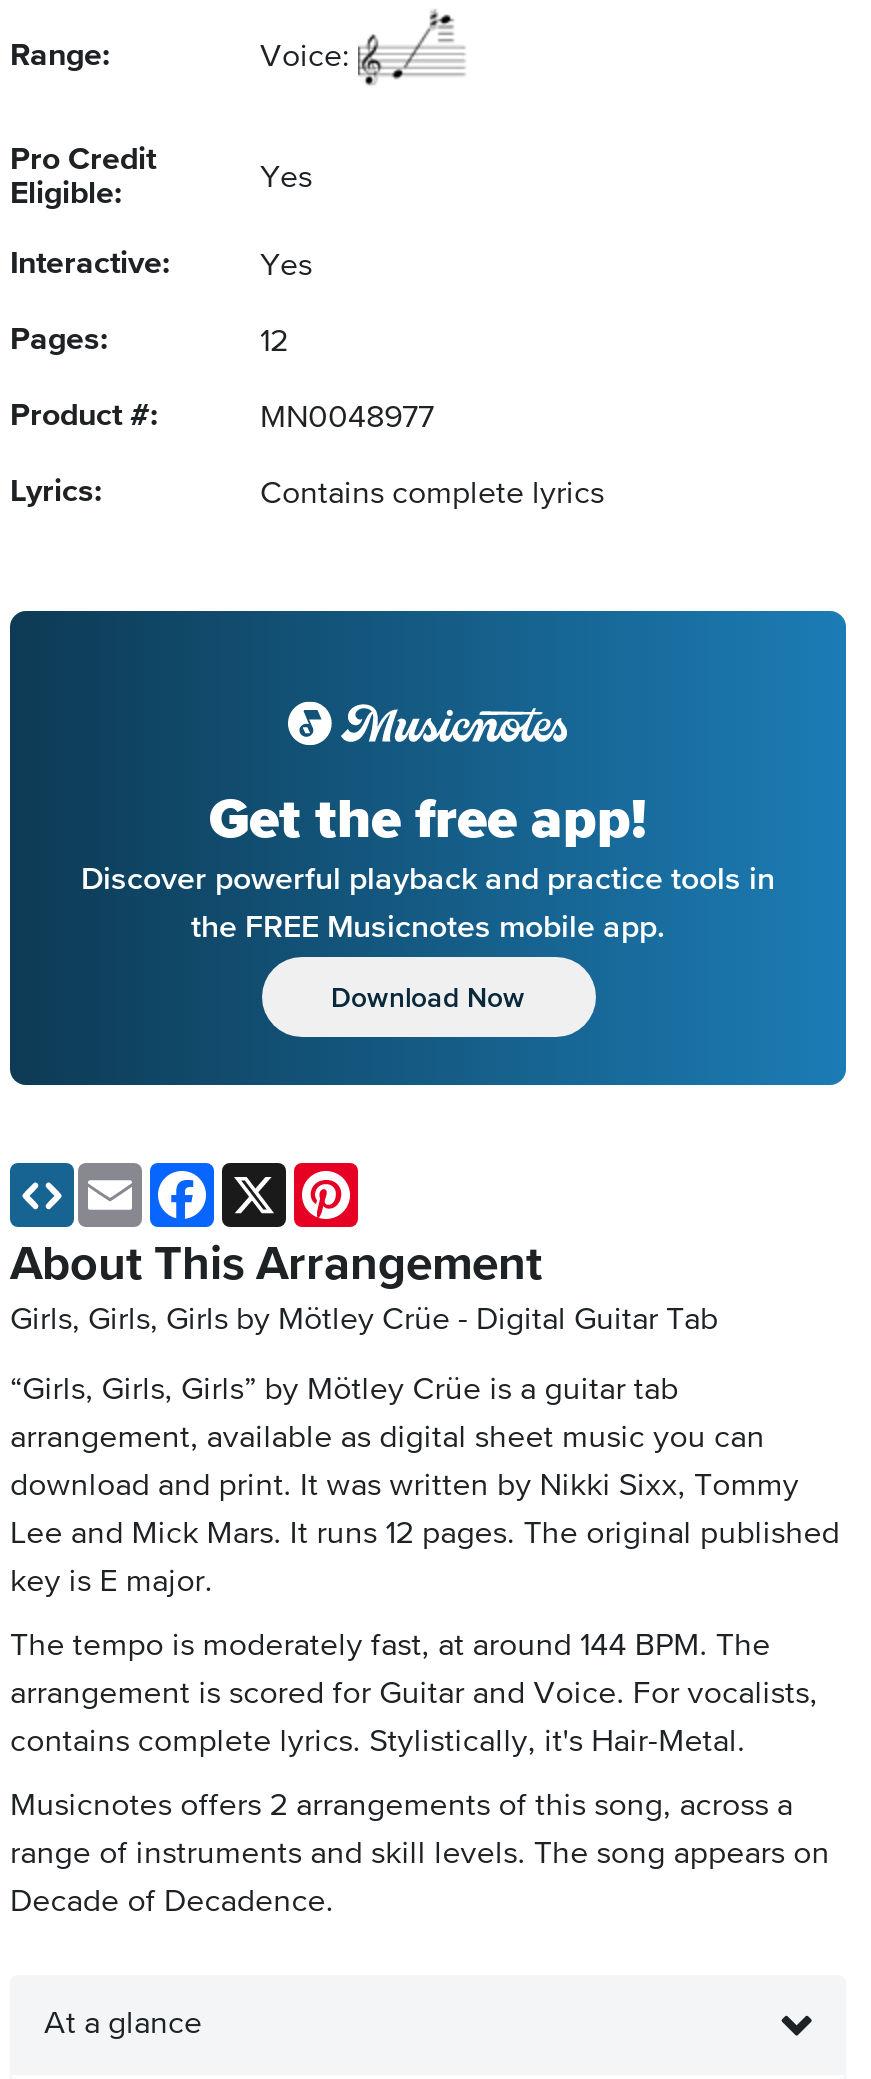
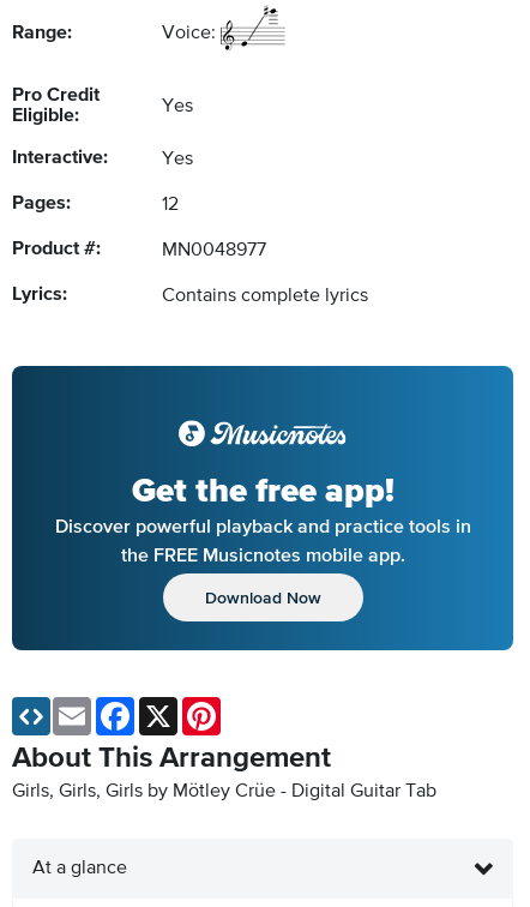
- “Girls, Girls, Girls” by Mötley Crüe is a guitar tab
- arrangement, available as digital sheet music you can
- download and print. It was written by Nikki Sixx, Tommy
- Lee and Mick Mars. It runs 12 pages. The original published
- key is E major.
- The tempo is moderately fast, at around 144 BPM. The
- arrangement is scored for Guitar and Voice. For vocalists,
- contains complete lyrics. Stylistically, it's Hair-Metal.
- Musicnotes offers 2 arrangements of this song, across a
- range of instruments and skill levels. The song appears on
- Decade of Decadence.
